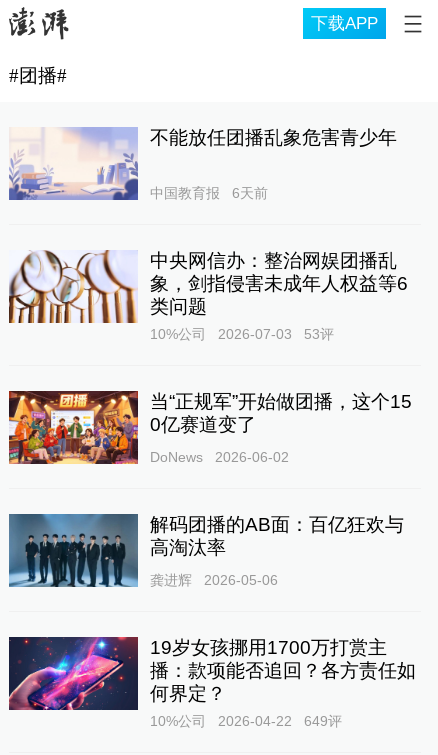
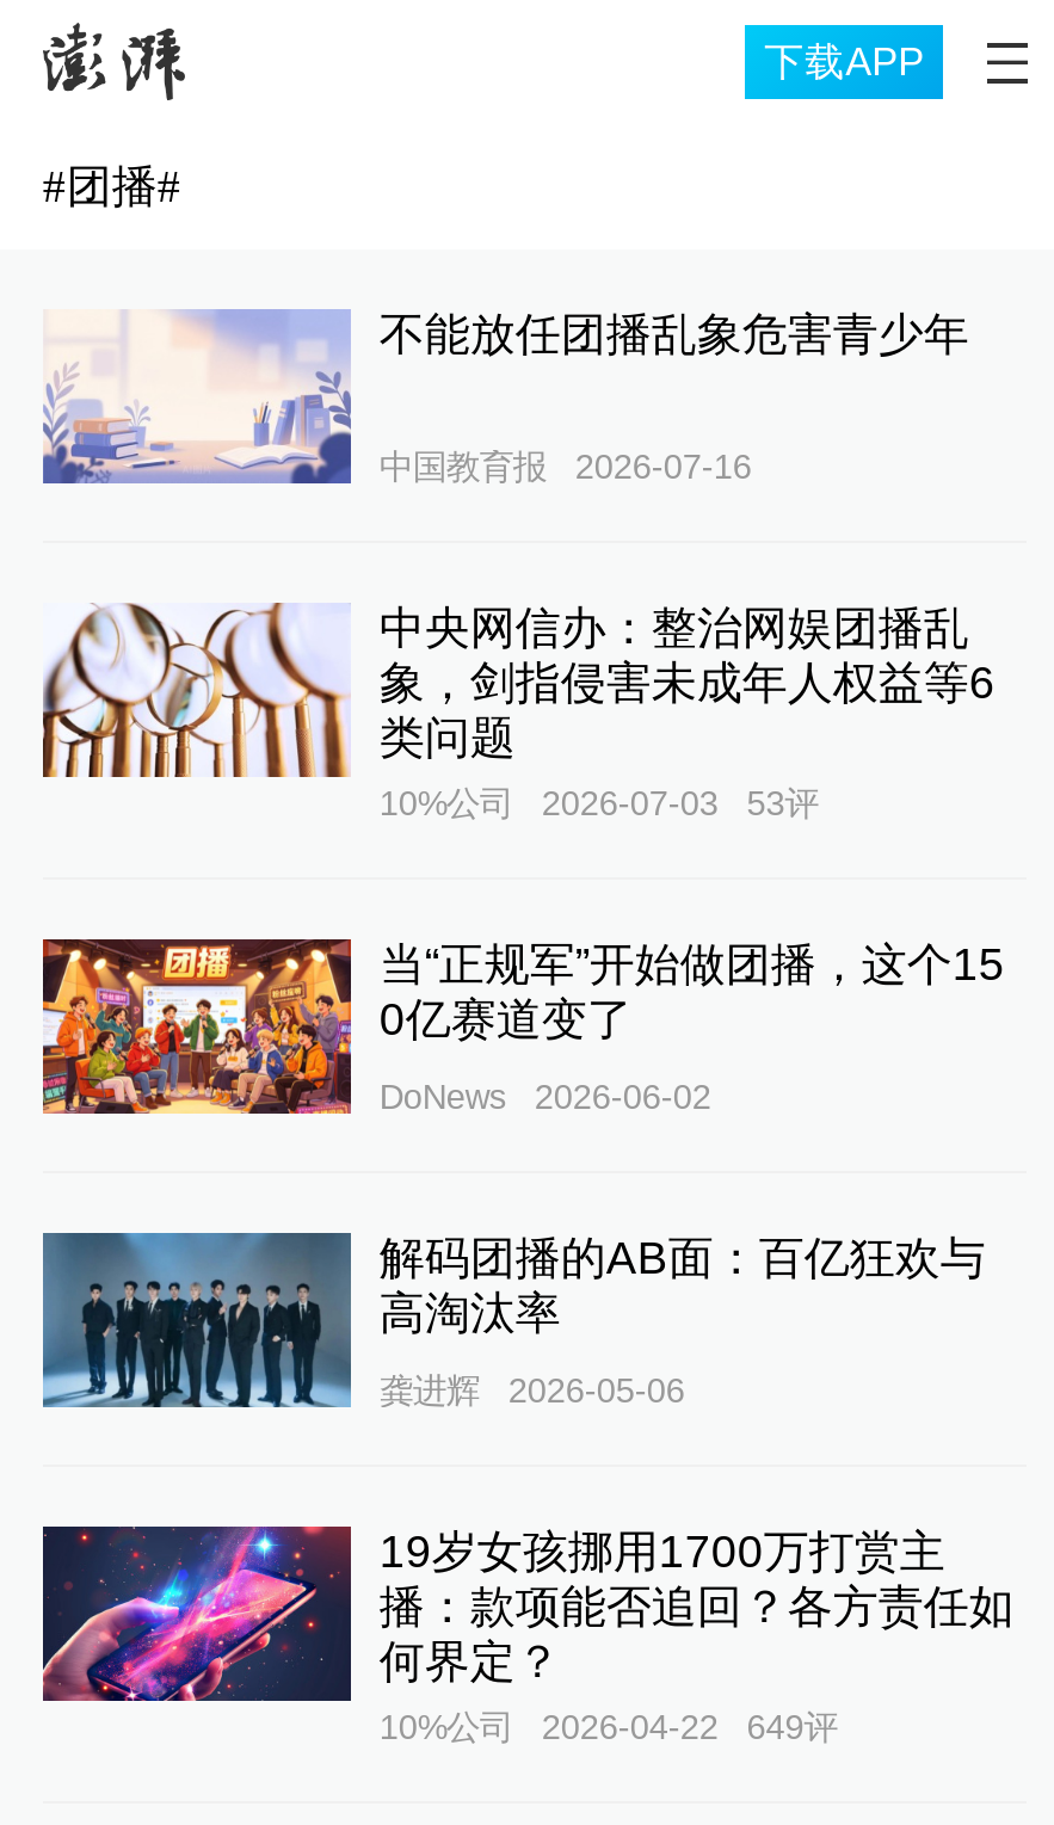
- 中国教育报 6天前
+ 中国教育报 2026-07-16
